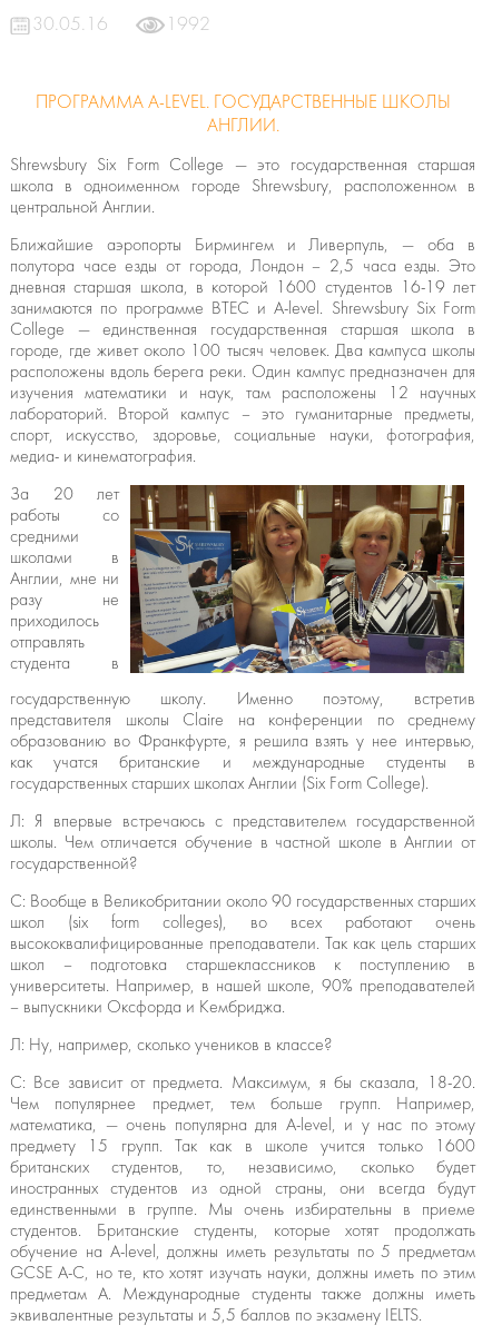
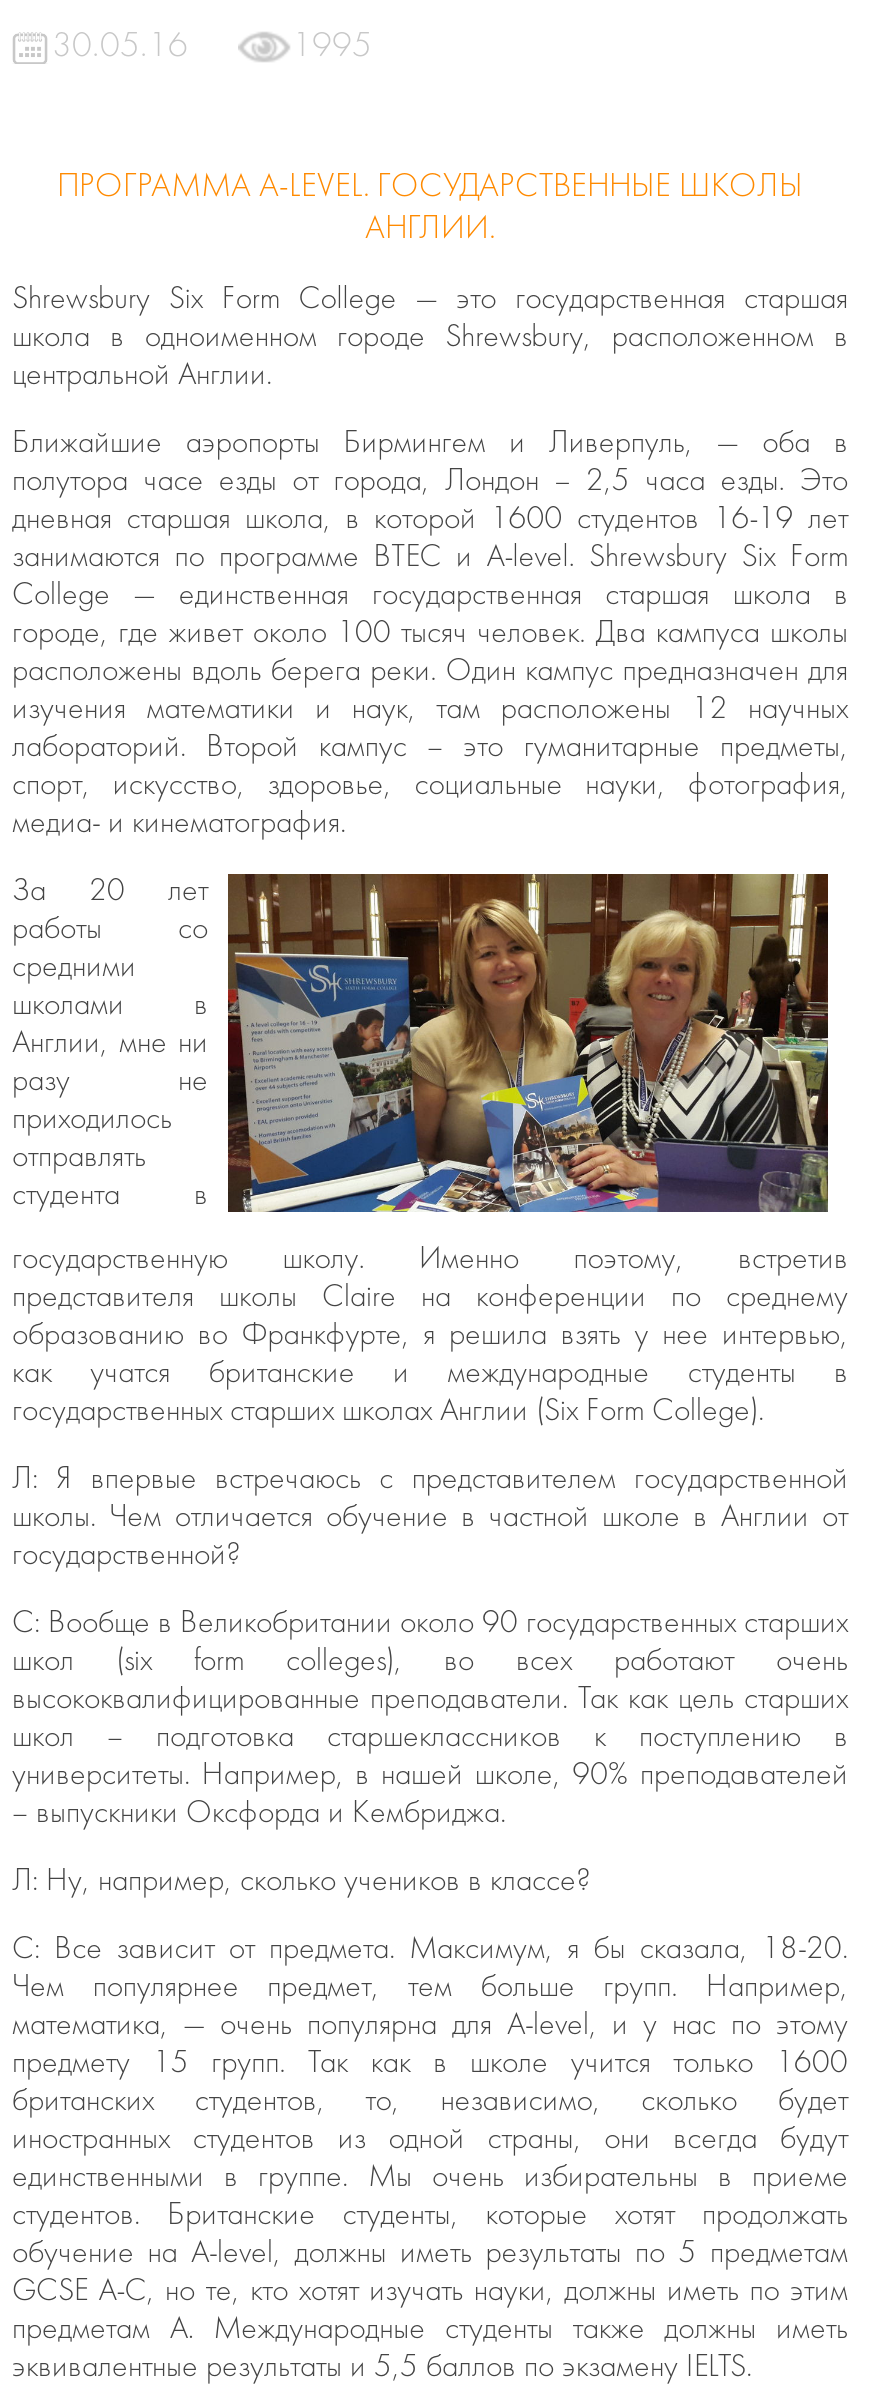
- 1992
+ 1995
